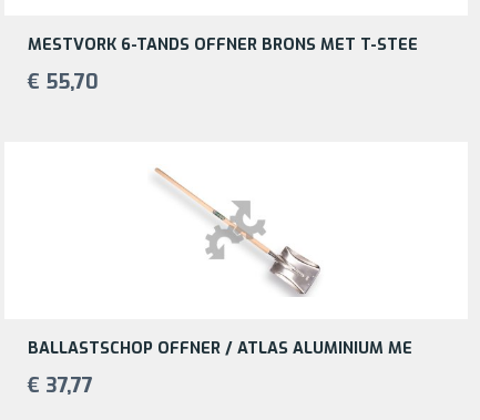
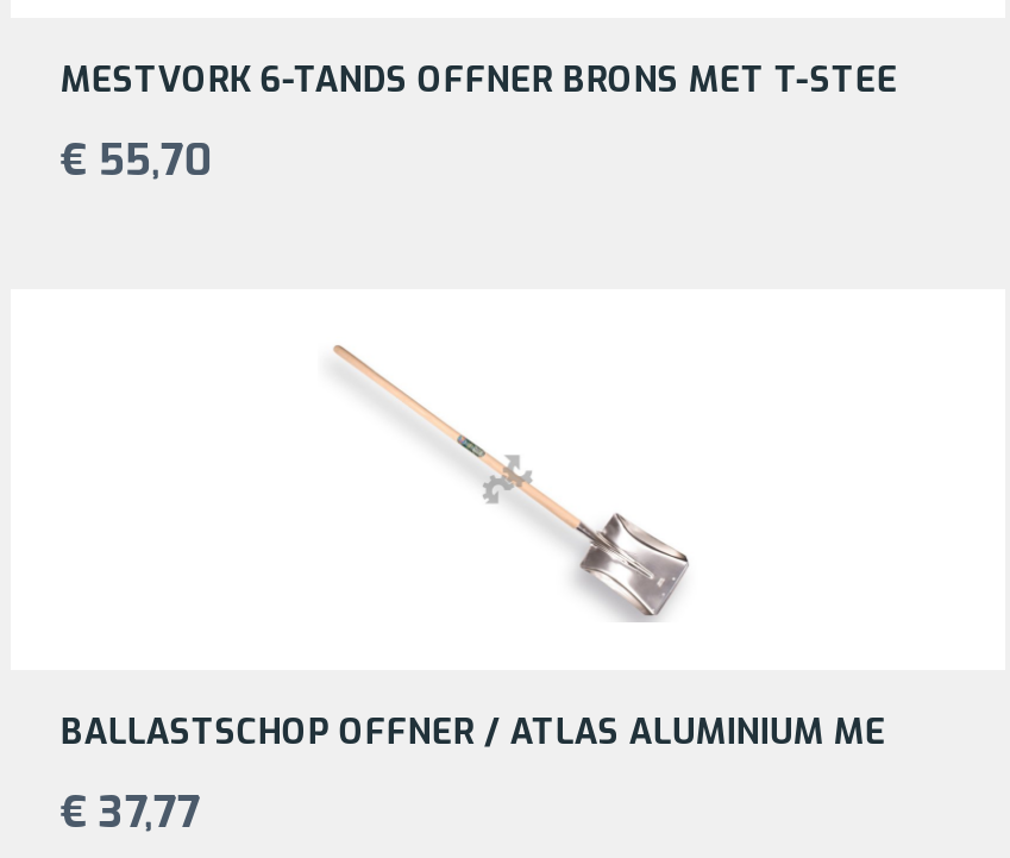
- [image]
+ [image]
